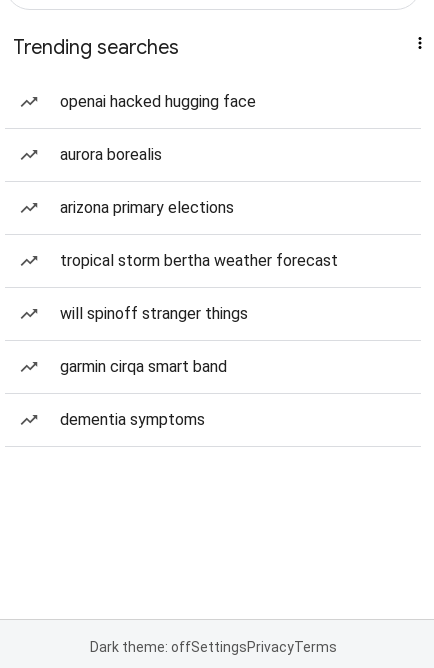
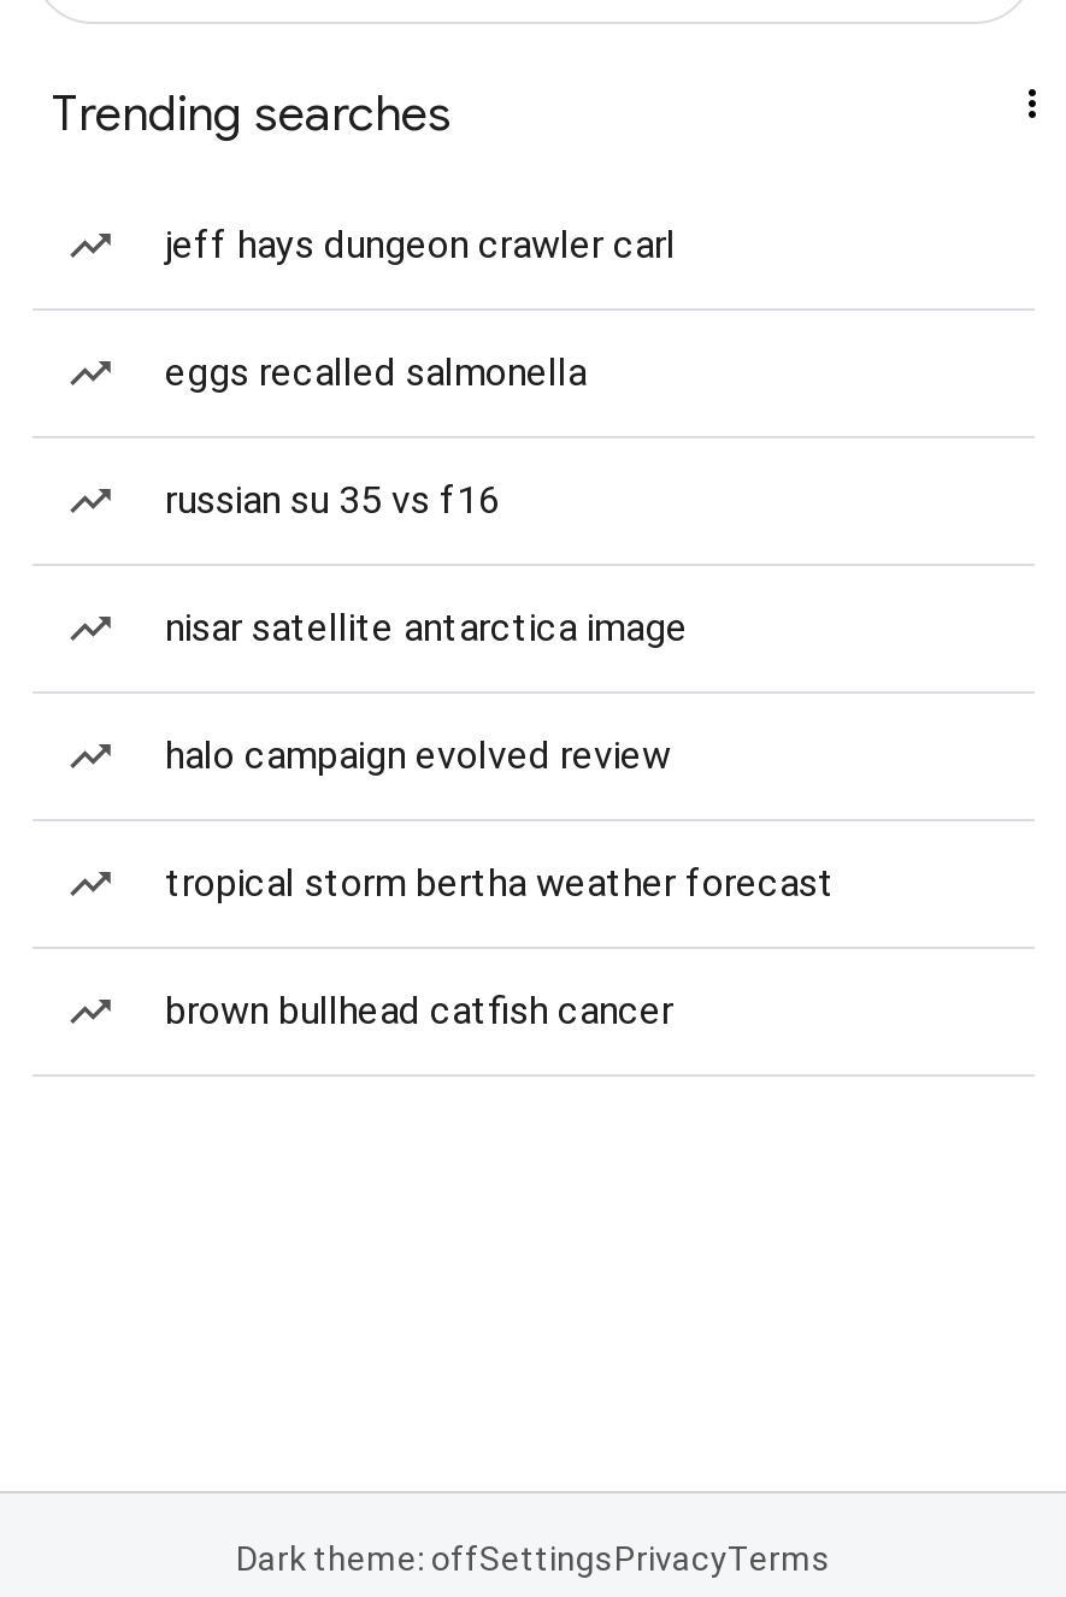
- openai hacked hugging face
- aurora borealis
- arizona primary elections
+ jeff hays dungeon crawler carl
+ eggs recalled salmonella
+ russian su 35 vs f16
+ nisar satellite antarctica image
+ halo campaign evolved review

moved down: tropical storm bertha weather forecast

- will spinoff stranger things
- garmin cirqa smart band
- dementia symptoms
+ brown bullhead catfish cancer
